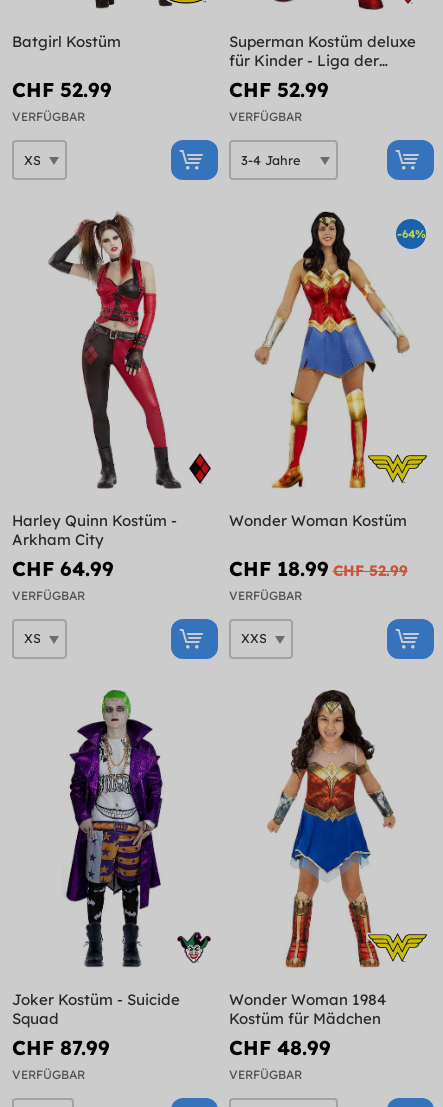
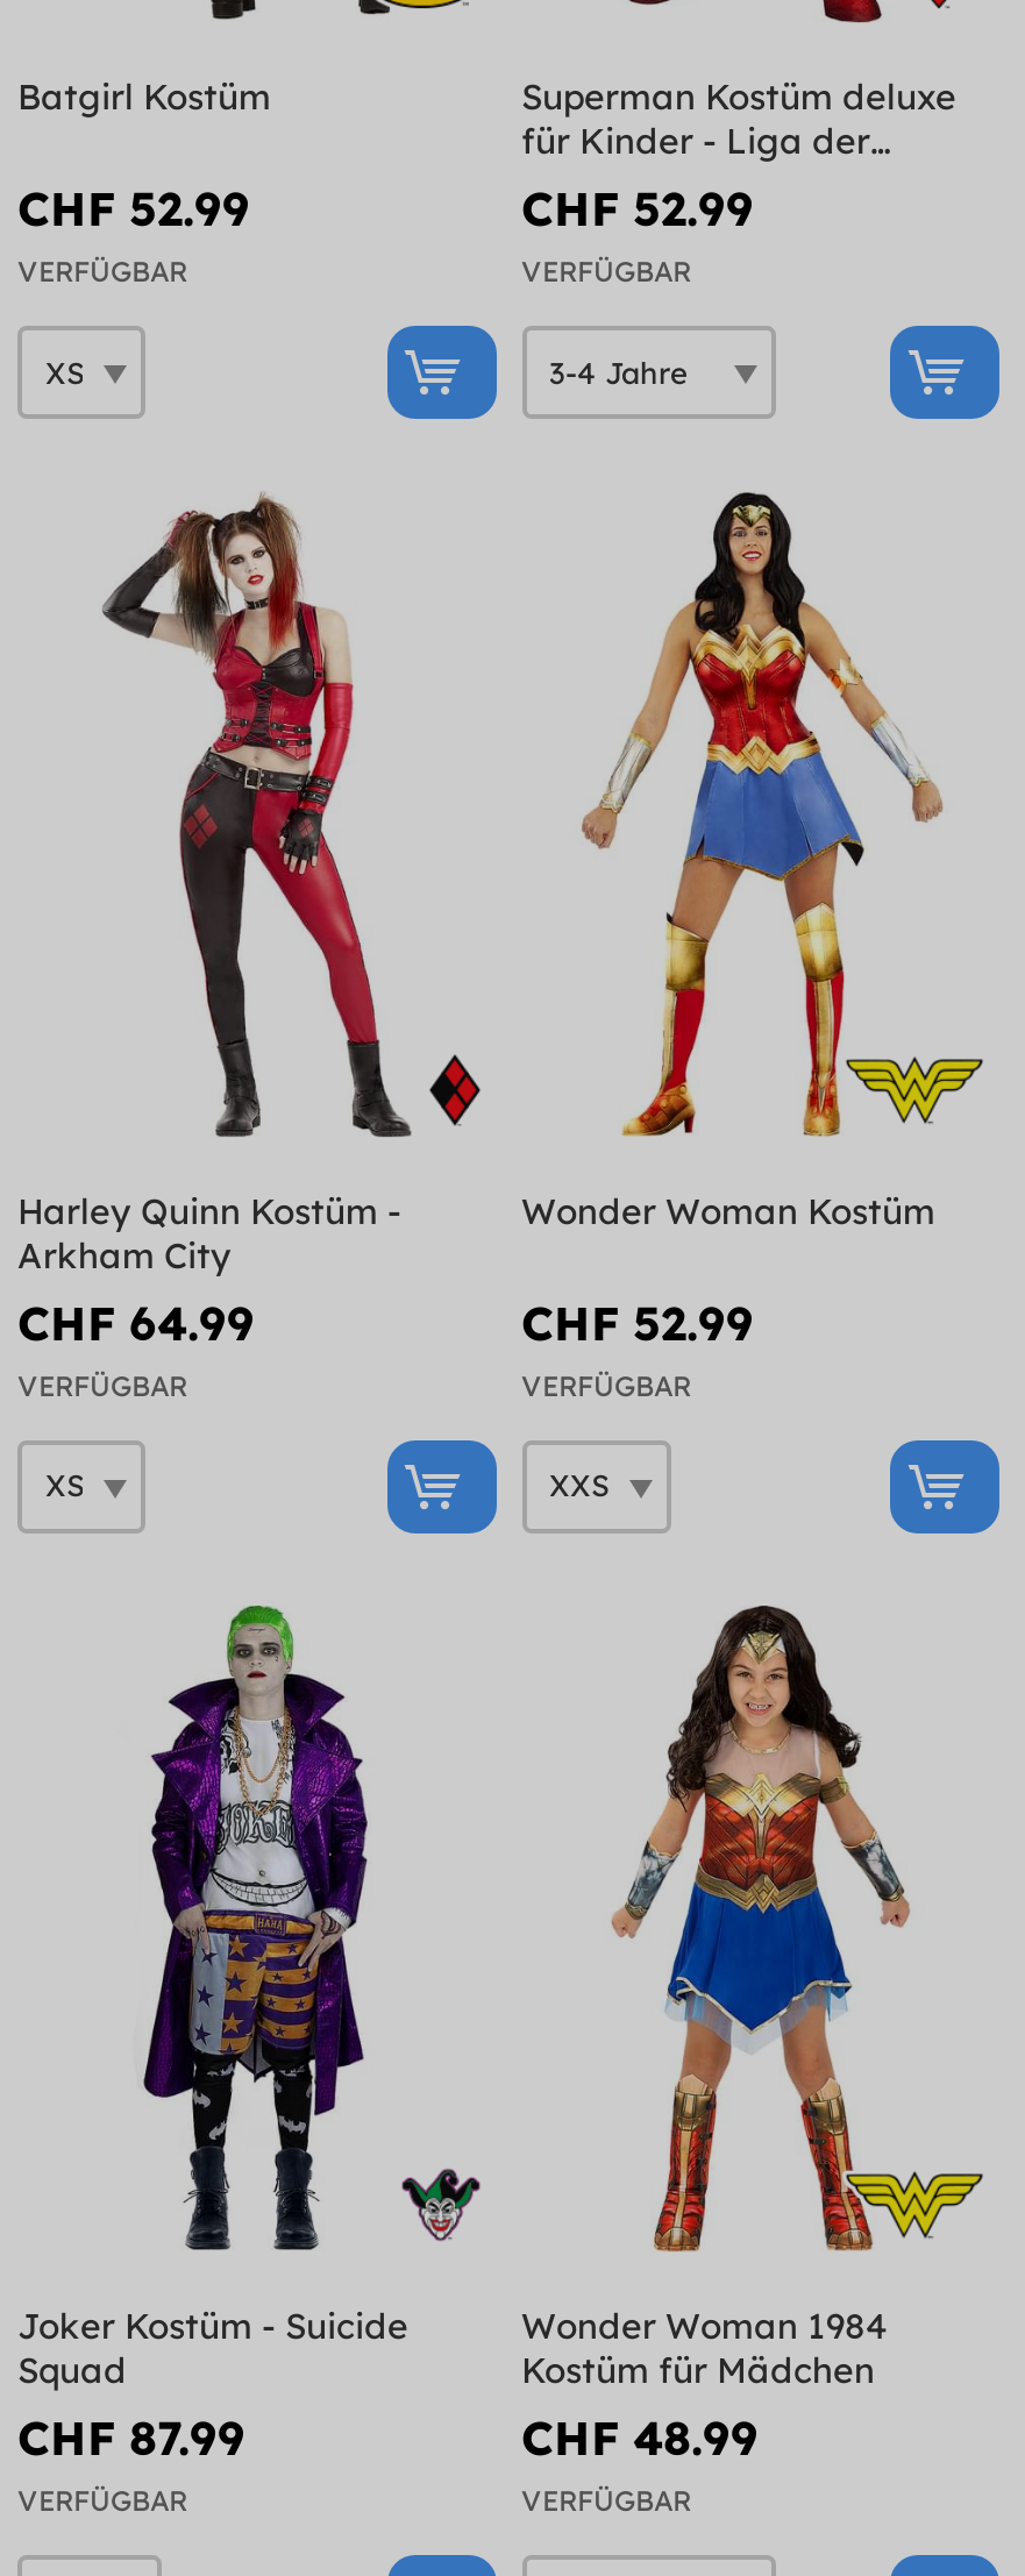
- -64%

- CHF 18.99 CHF 52.99
+ CHF 52.99
